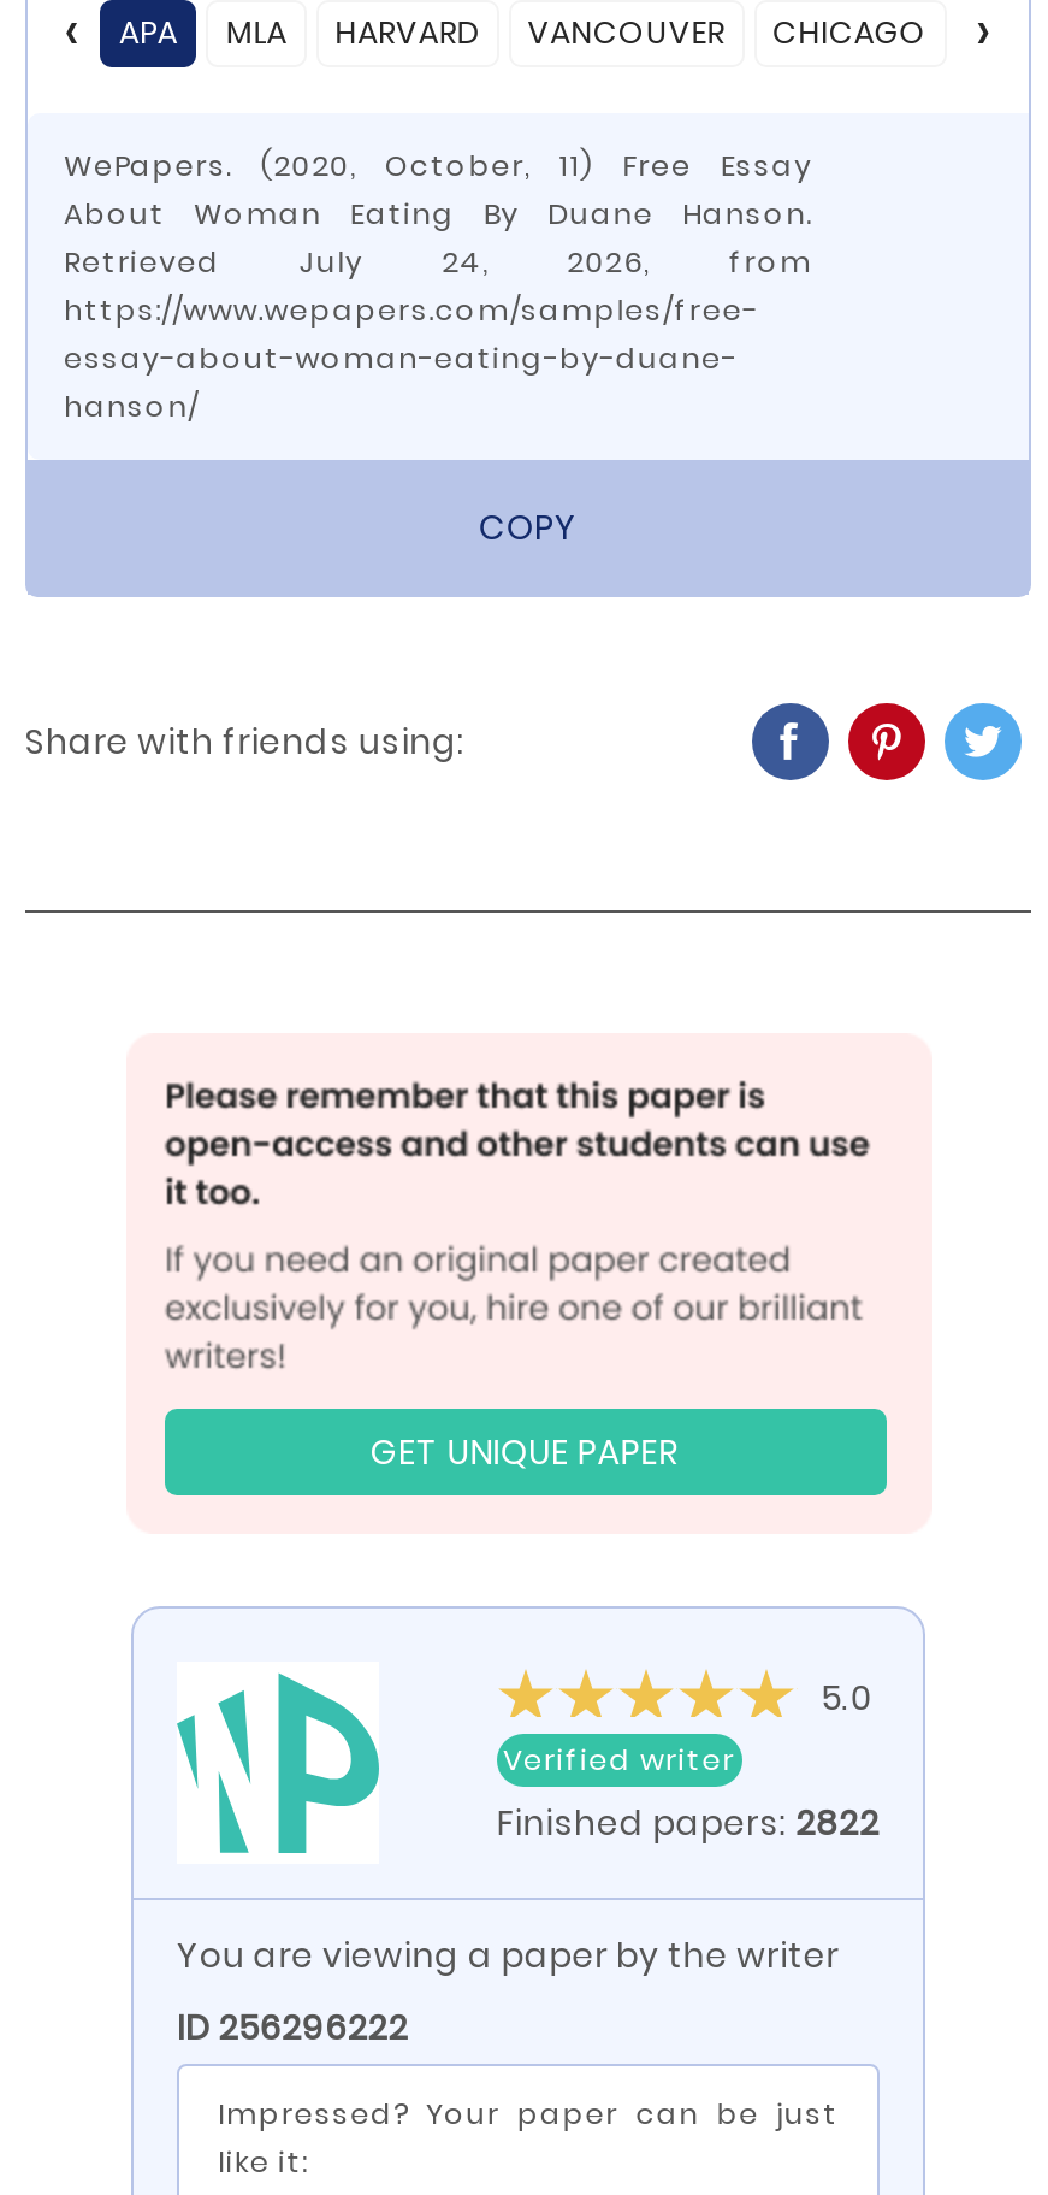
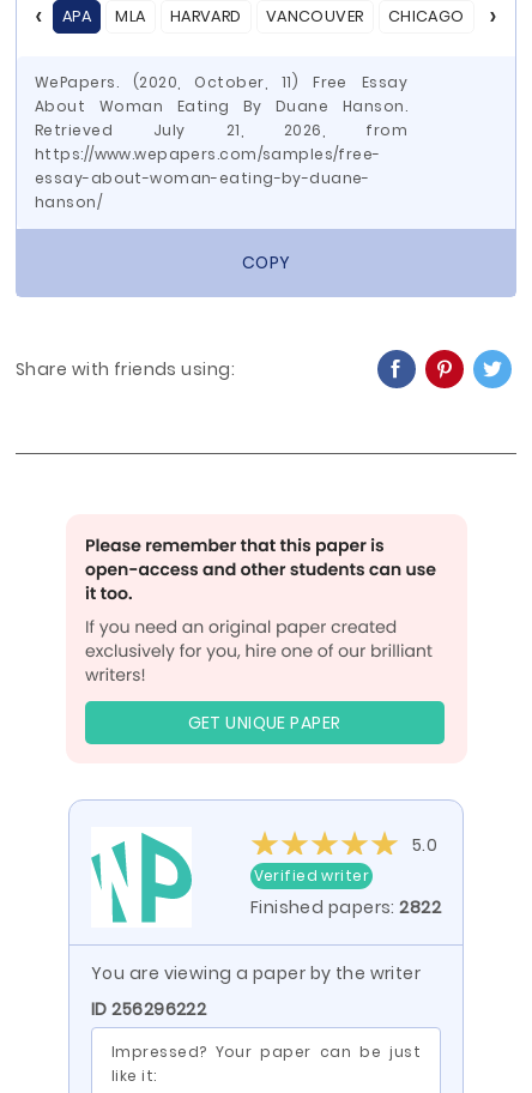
- Retrieved July 24, 2026, from
+ Retrieved July 21, 2026, from
